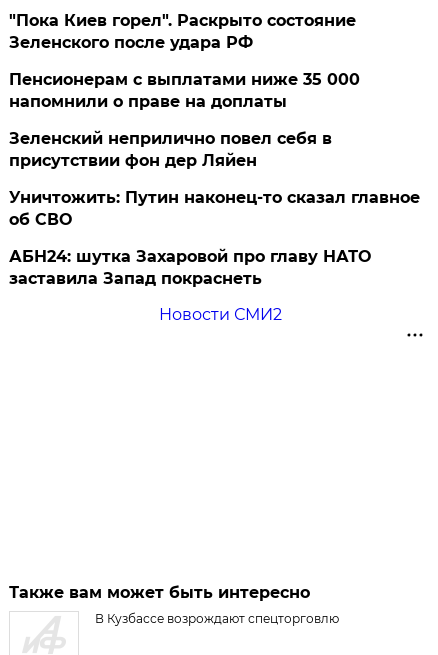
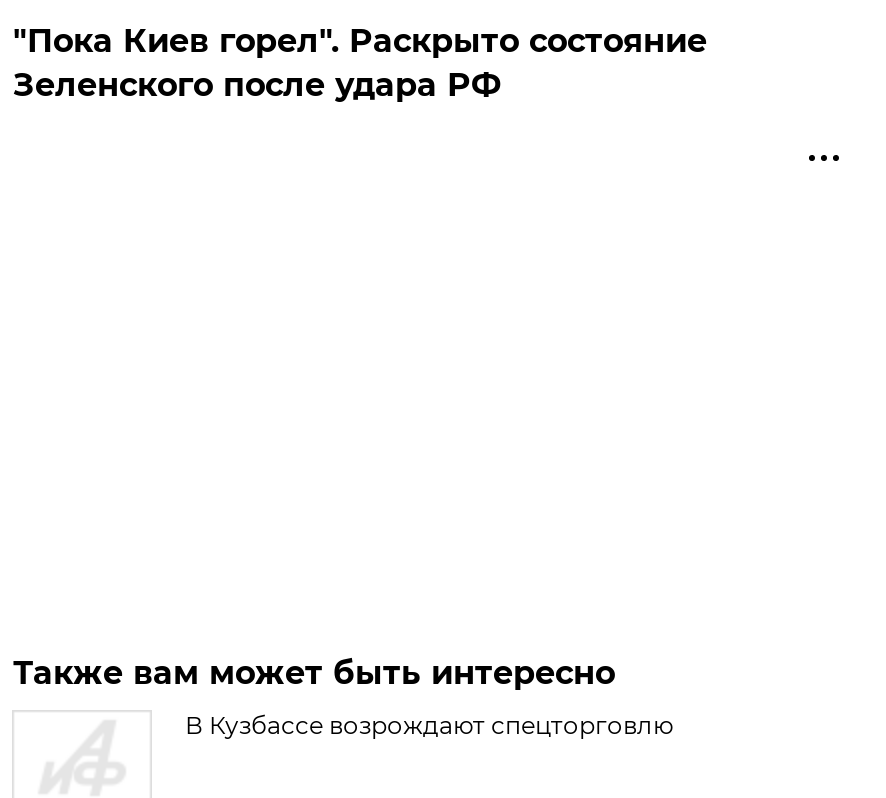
- Пенсионерам с выплатами ниже 35 000
- напомнили о праве на доплаты
- Зеленский неприлично повел cебя в
- присутствии фон дер Ляйен
- Уничтожить: Путин наконец-то сказал главное
- об СВО
- АБН24: шутка Захаровой про главу НАТО
- заставила Запад покраснеть
- Новости СМИ2
